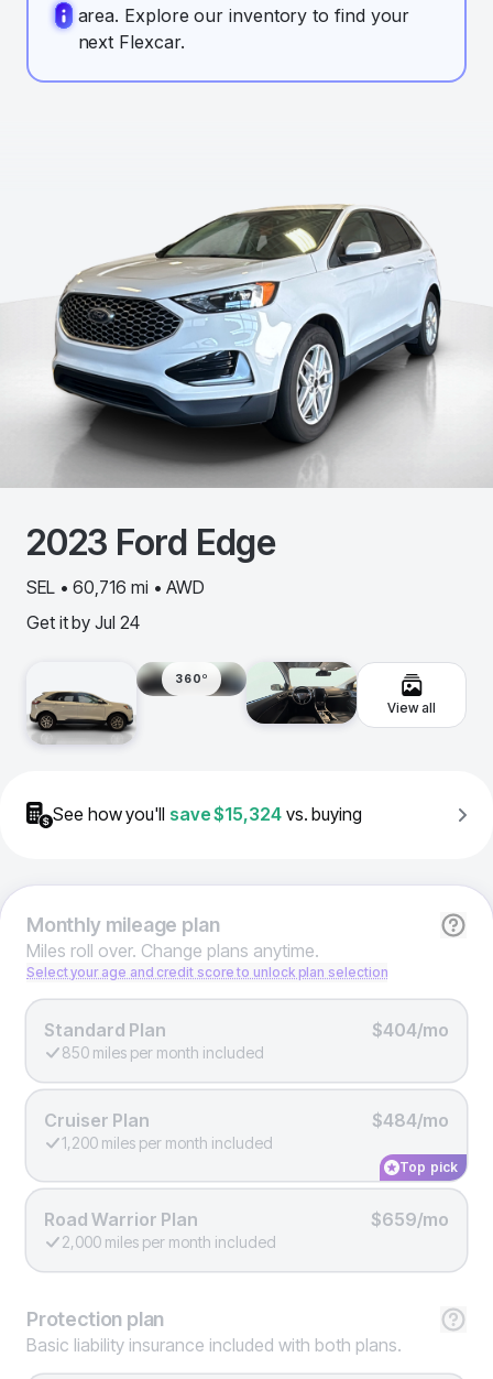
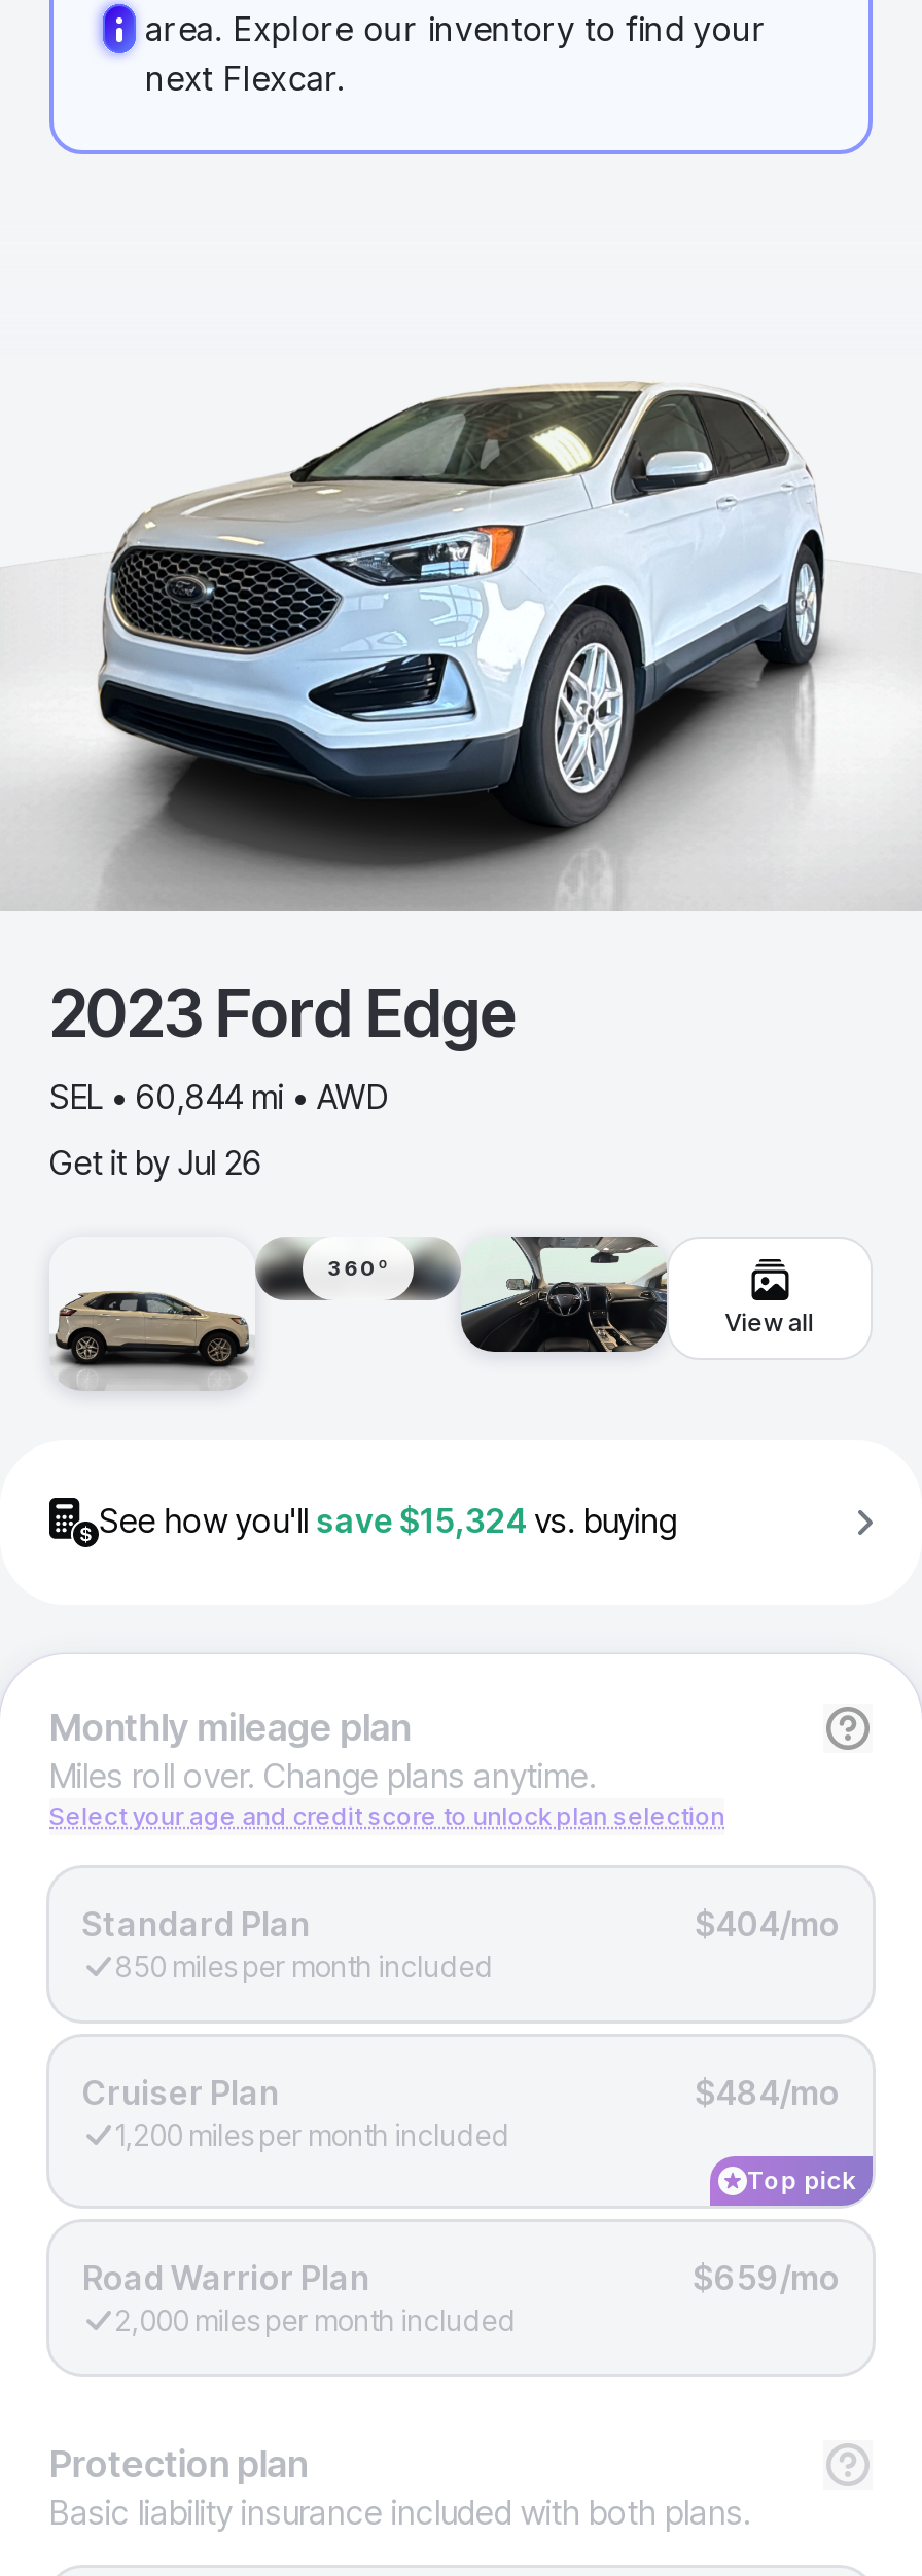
- SEL • 60,716 mi • AWD
+ SEL • 60,844 mi • AWD

- Get it by Jul 24
+ Get it by Jul 26
